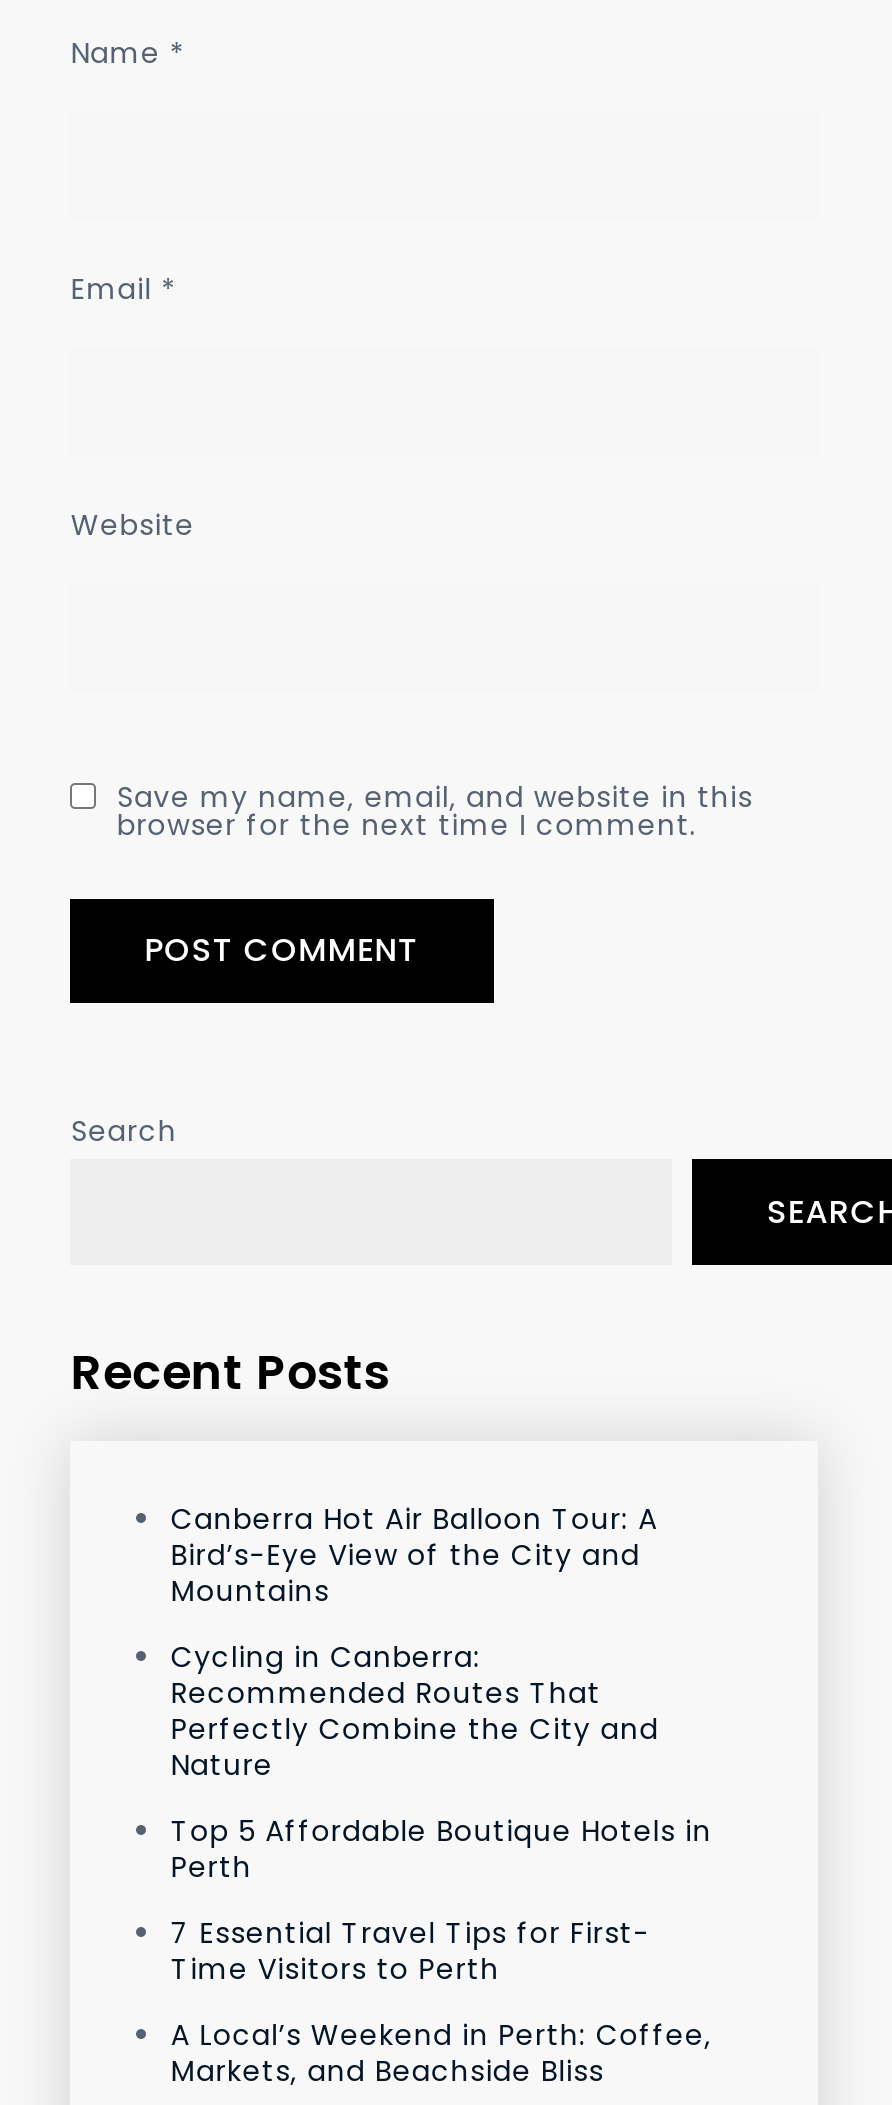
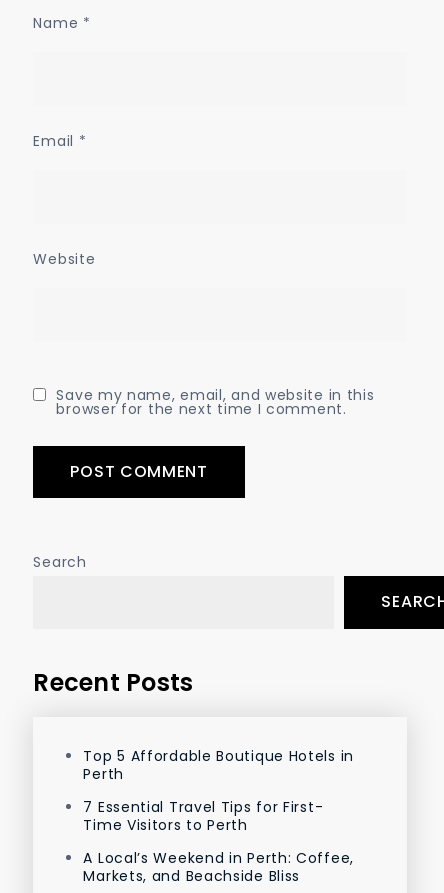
- Canberra Hot Air Balloon Tour: A
- Bird’s-Eye View of the City and
- Mountains
- Cycling in Canberra:
- Recommended Routes That
- Perfectly Combine the City and
- Nature
